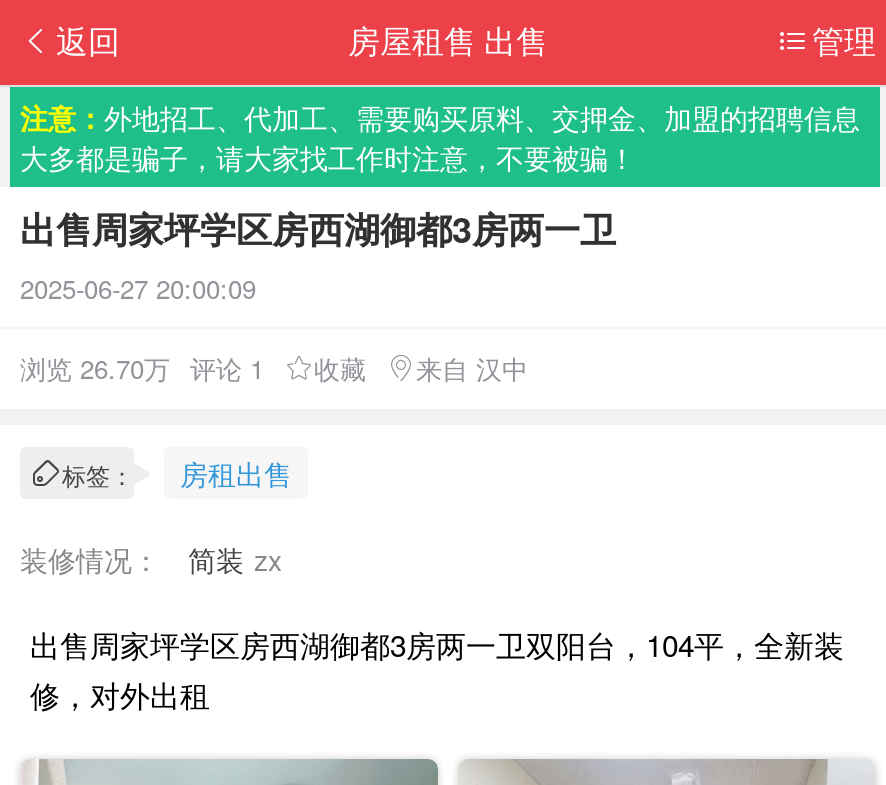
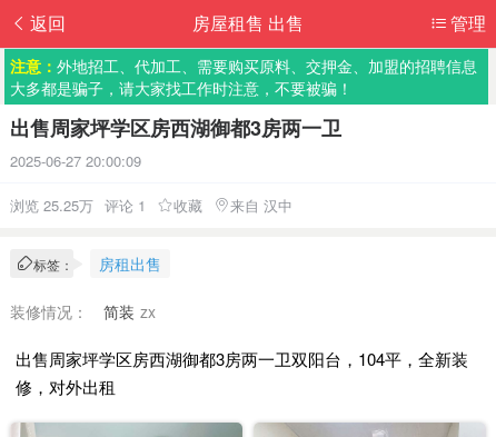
- 浏览 26.70万 评论 1 收藏 来自 汉中
+ 浏览 25.25万 评论 1 收藏 来自 汉中
